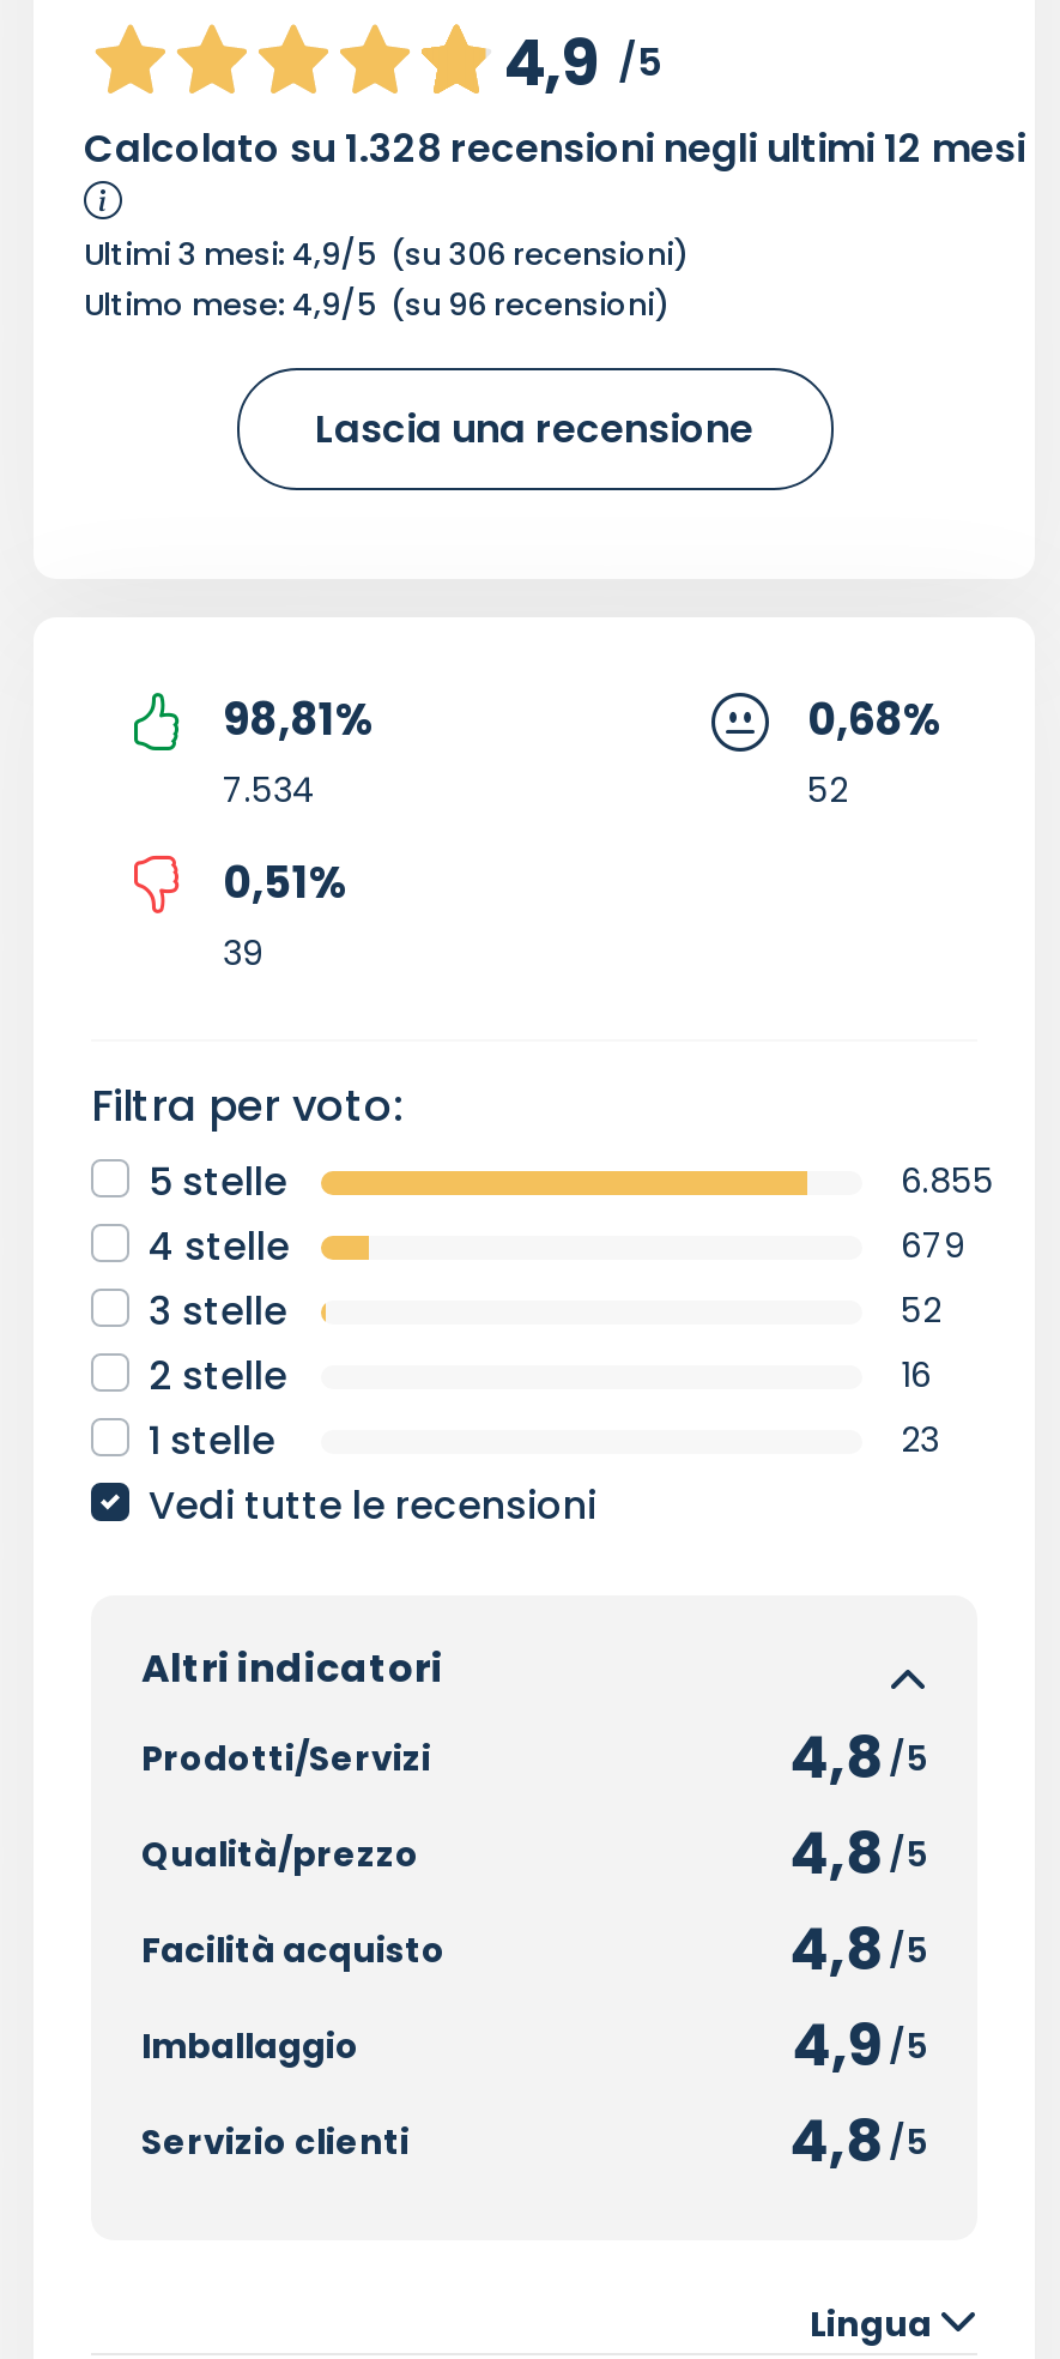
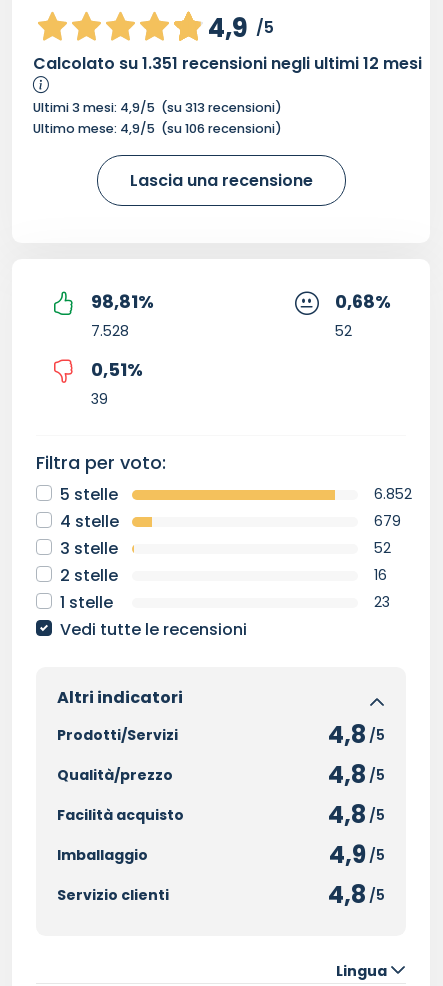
- Calcolato su 1.328 recensioni negli ultimi 12 mesi
+ Calcolato su 1.351 recensioni negli ultimi 12 mesi

- Ultimi 3 mesi: 4,9/5 (su 306 recensioni)
+ Ultimi 3 mesi: 4,9/5 (su 313 recensioni)

- Ultimo mese: 4,9/5 (su 96 recensioni)
+ Ultimo mese: 4,9/5 (su 106 recensioni)

- 7.534
+ 7.528

- 6.855
+ 6.852
